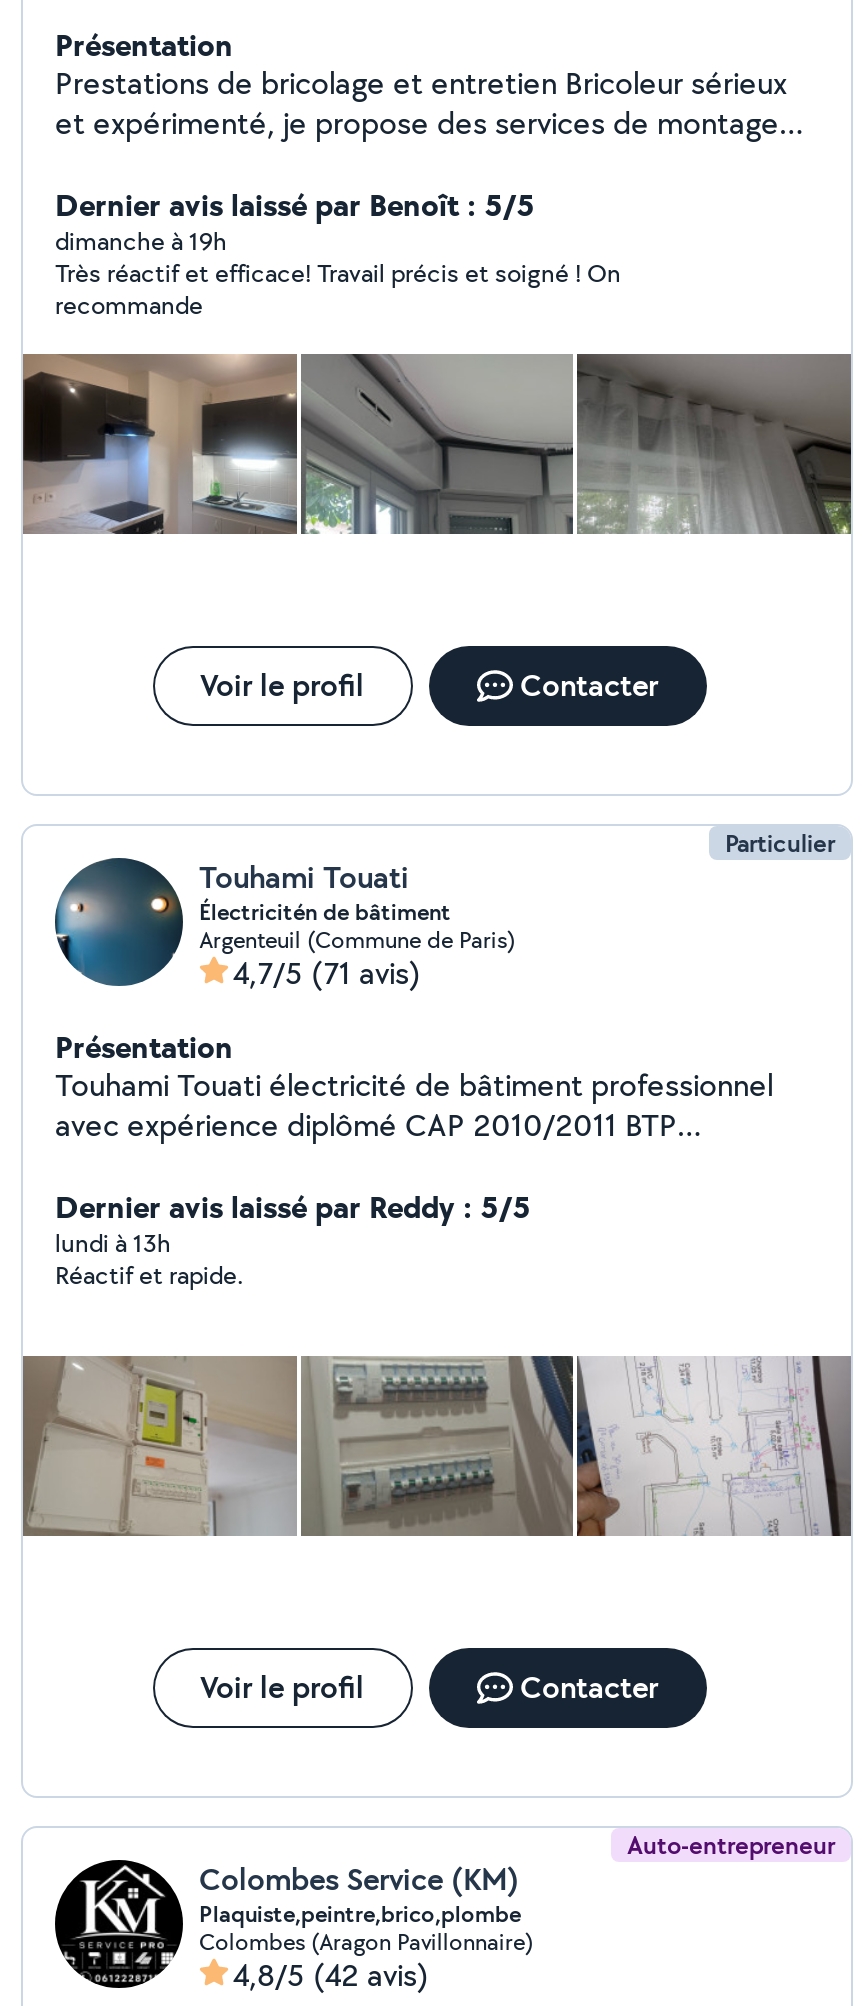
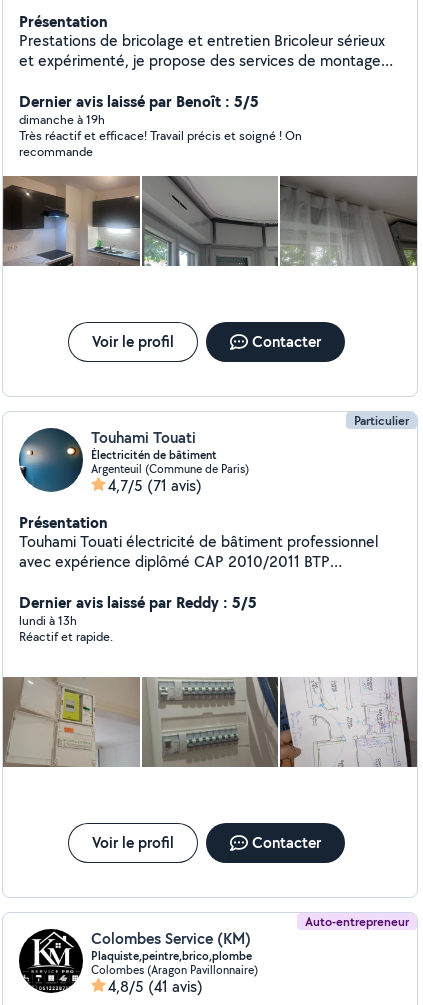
- 4,8/5 (42 avis)
+ 4,8/5 (41 avis)
